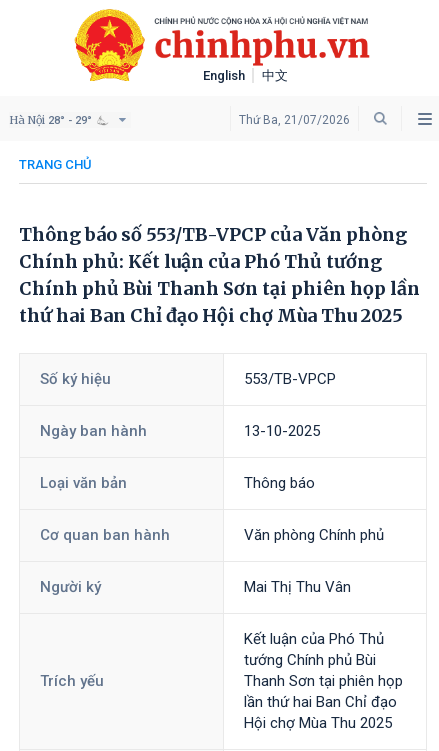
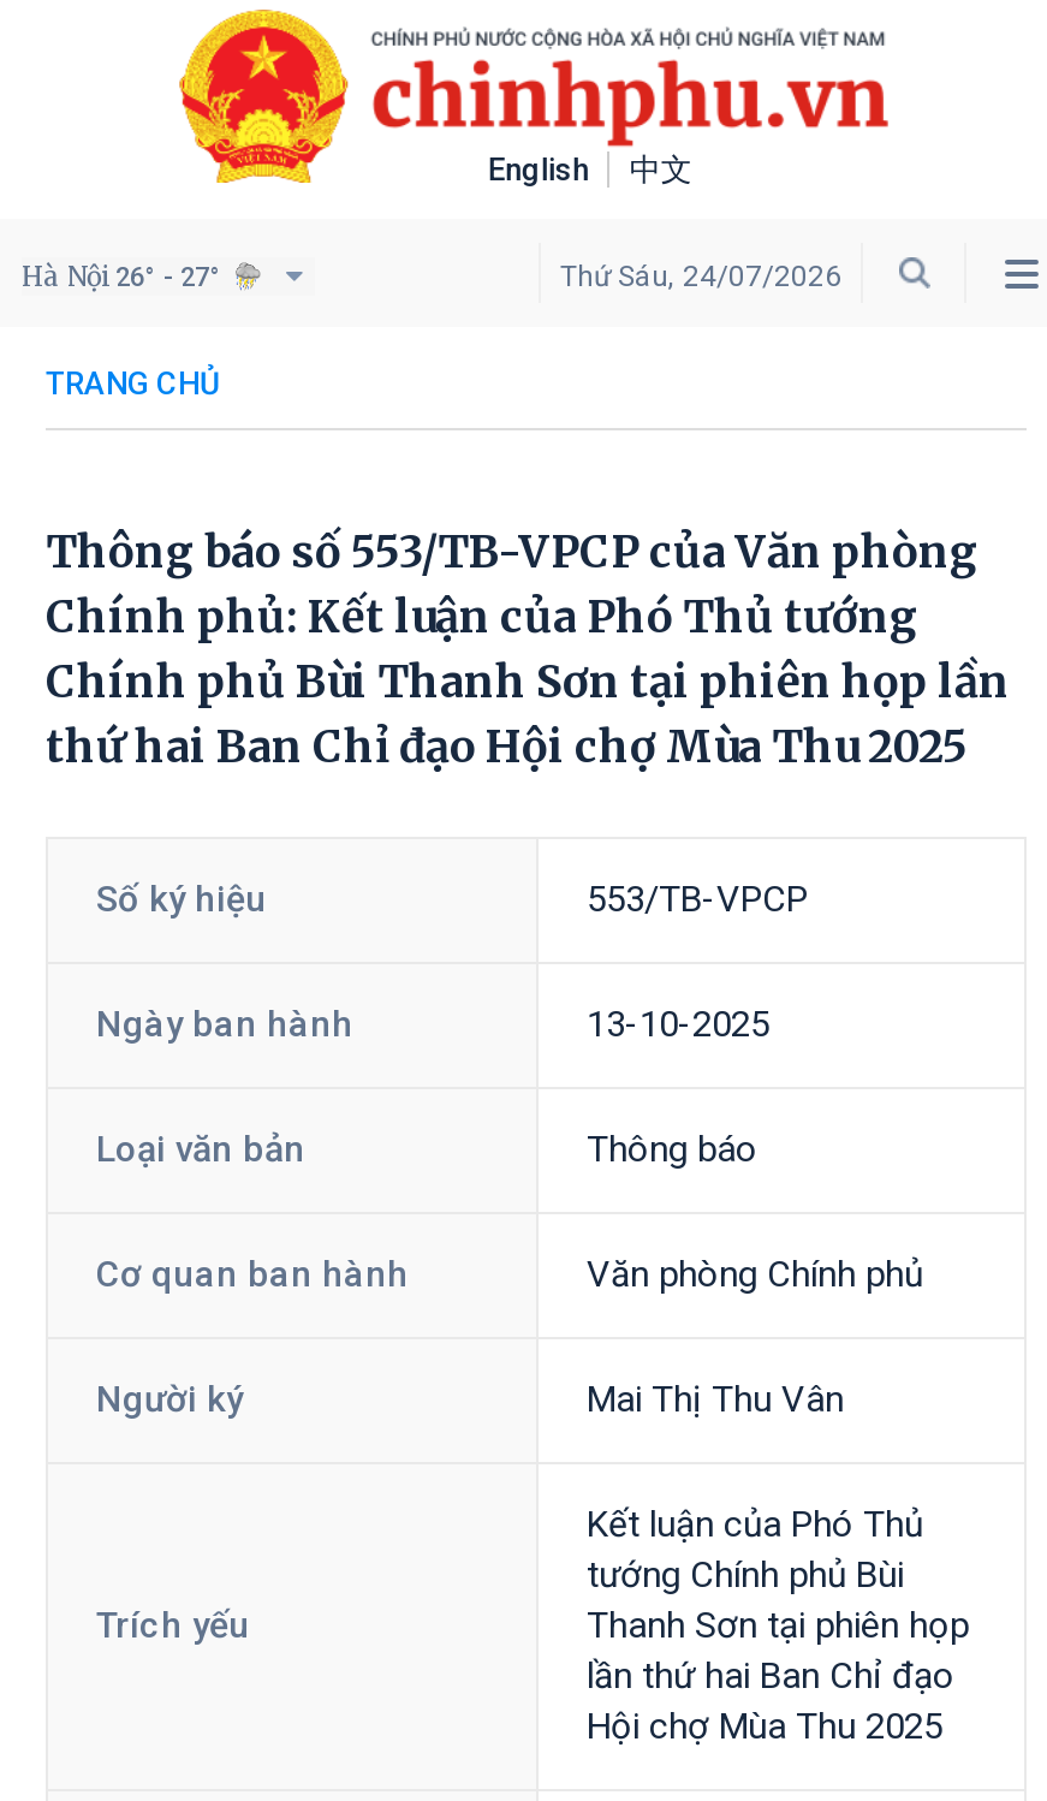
- Hà Nội 28° - 29°
+ Hà Nội 26° - 27°

- Thứ Ba, 21/07/2026
+ Thứ Sáu, 24/07/2026
